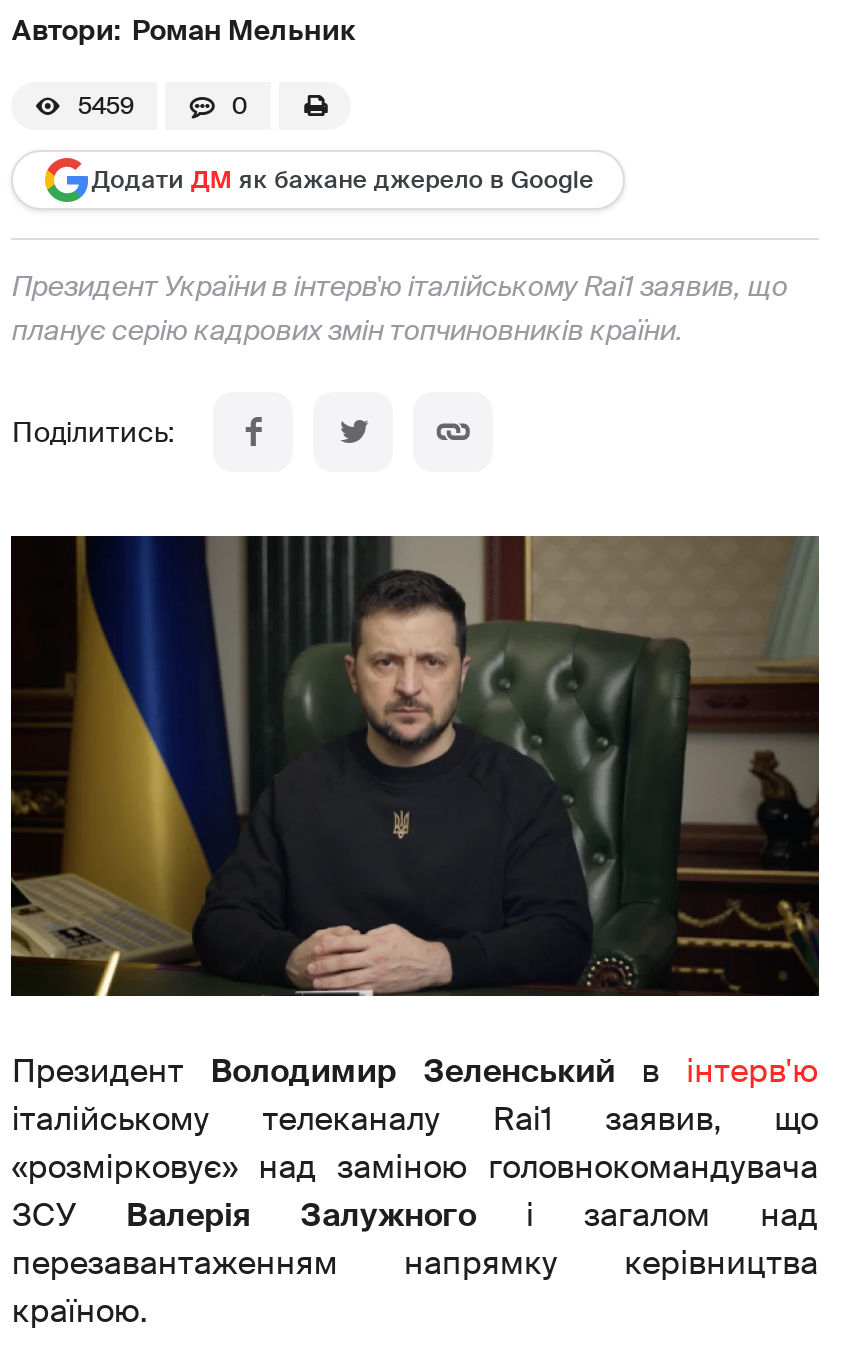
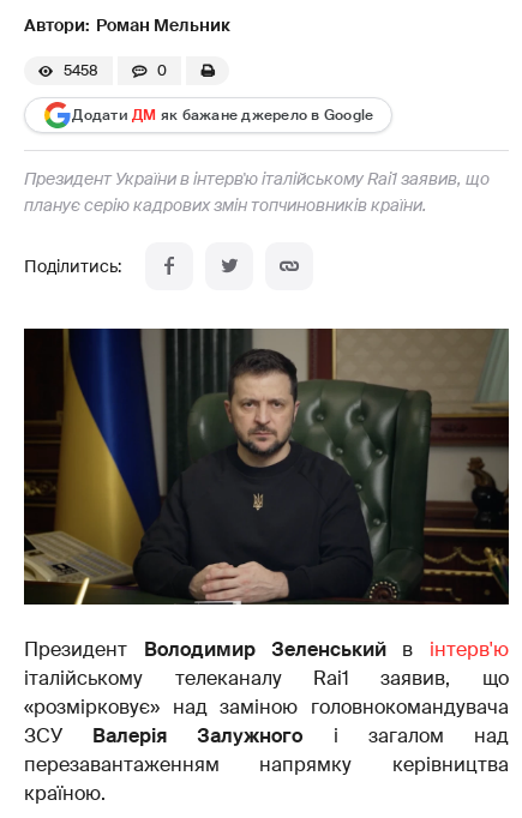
- 5459
+ 5458
